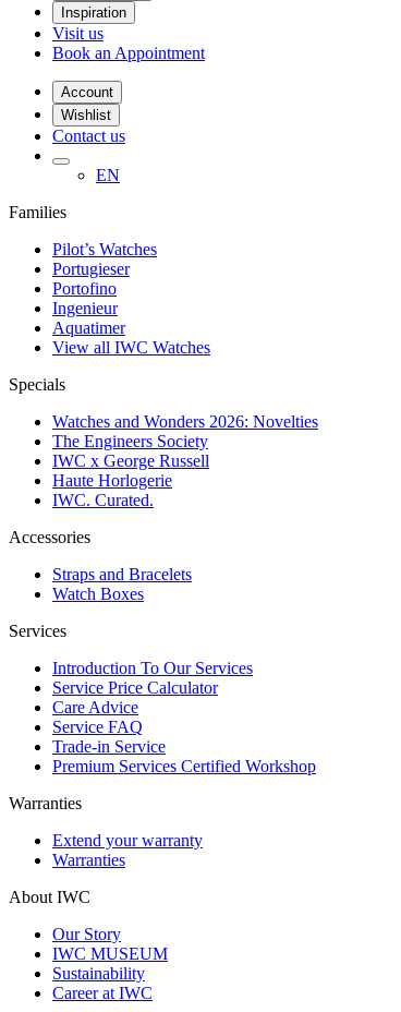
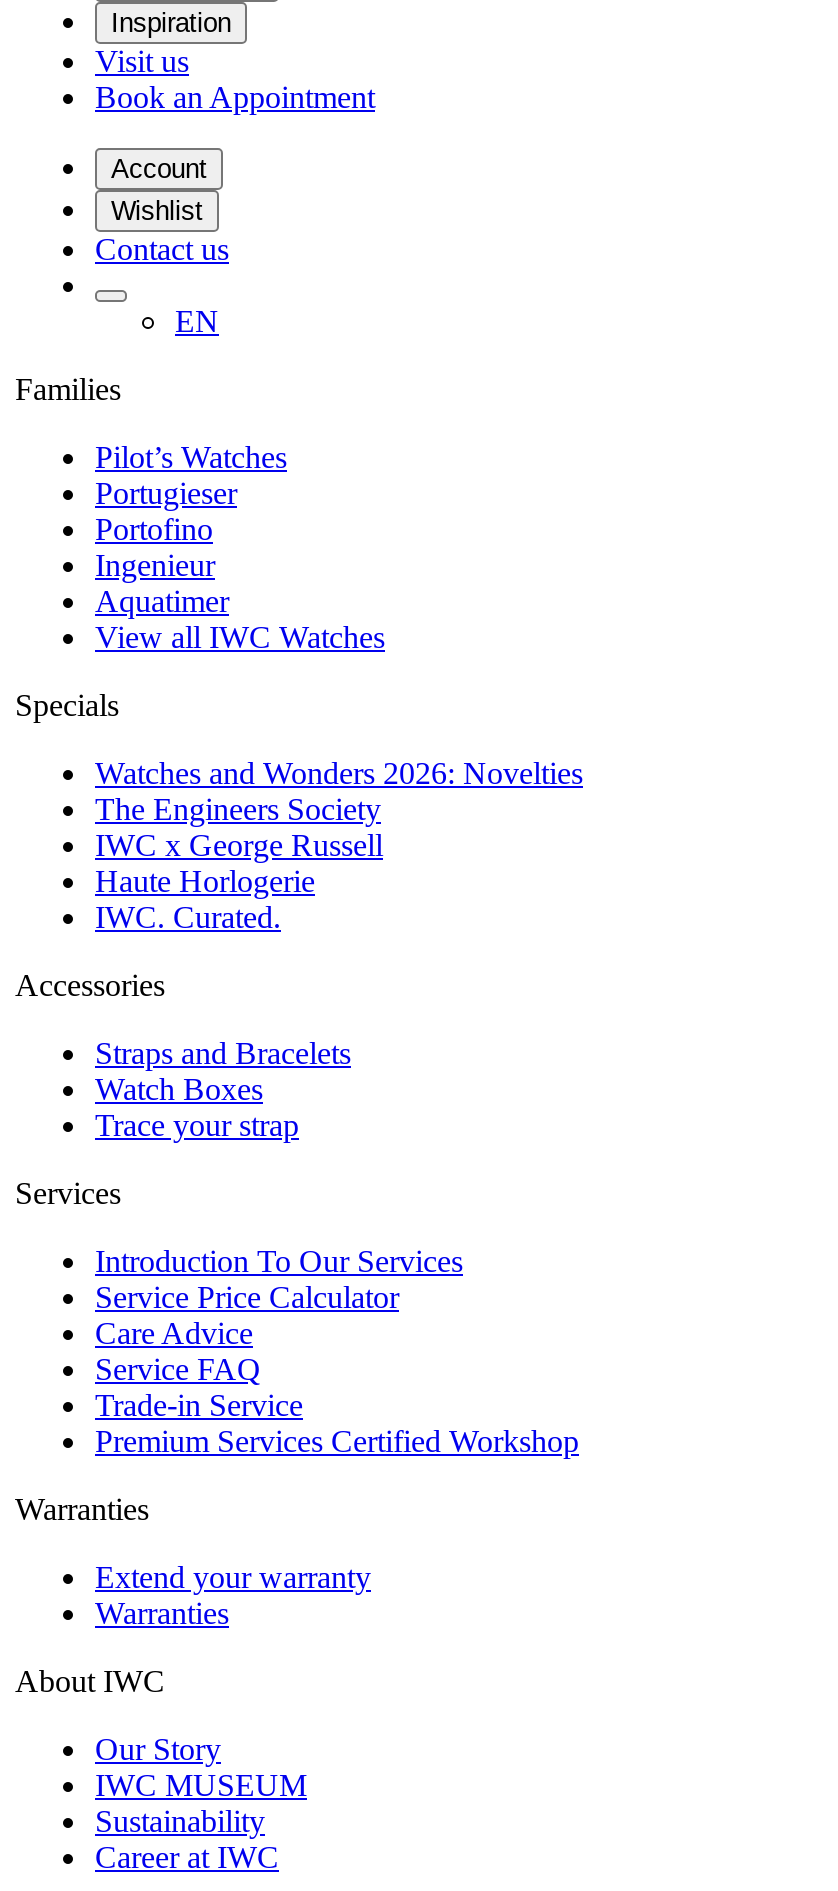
+ Trace your strap
